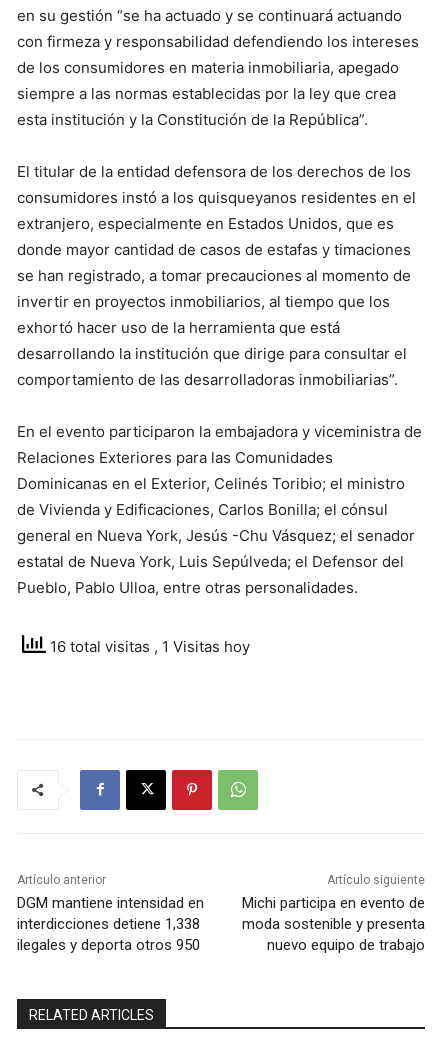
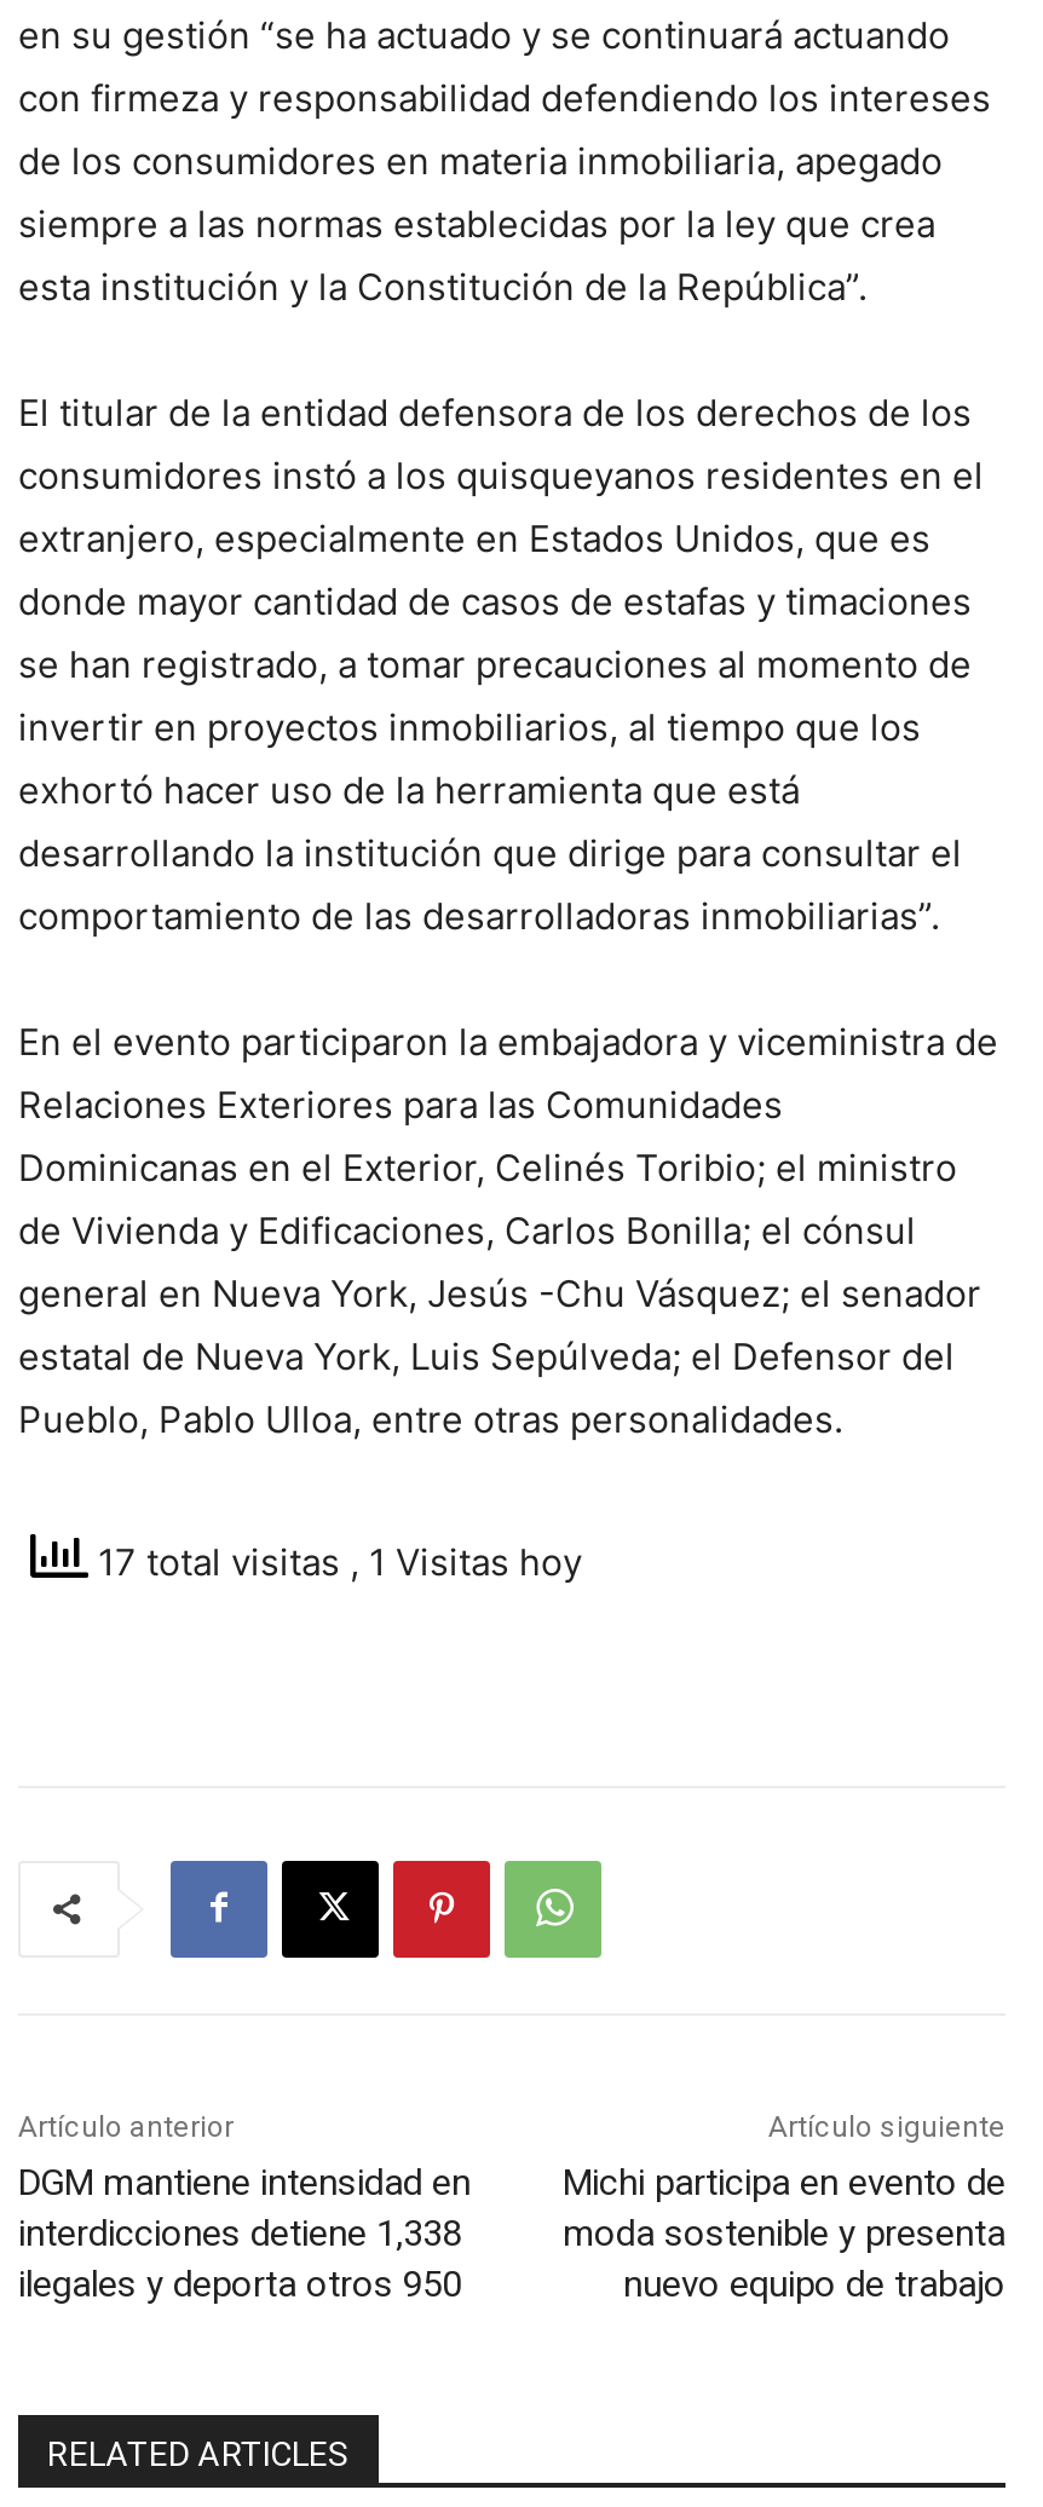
- 16 total visitas, 1 Visitas hoy
+ 17 total visitas, 1 Visitas hoy
